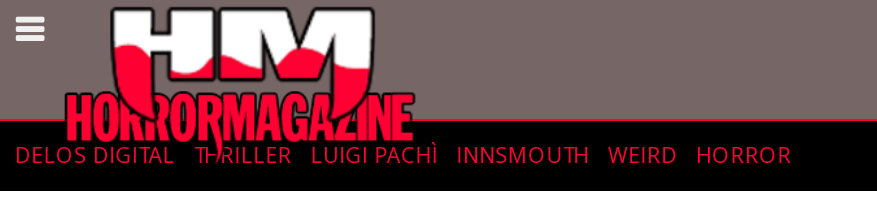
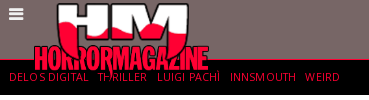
- HORROR
